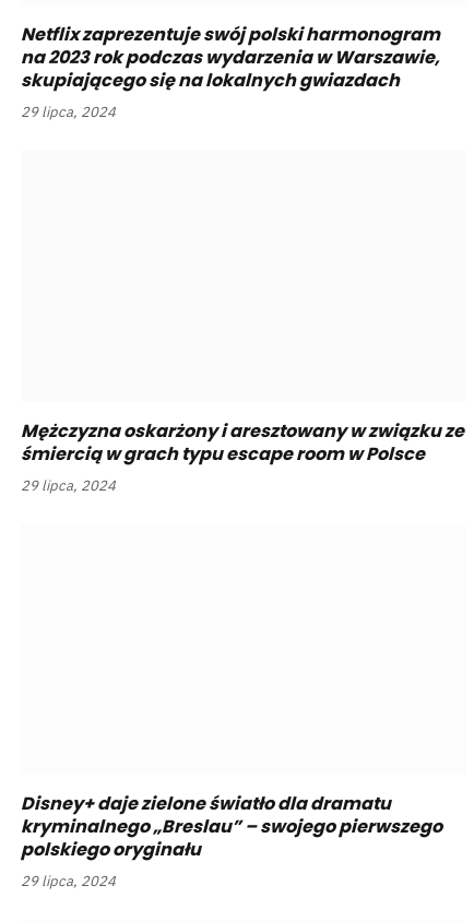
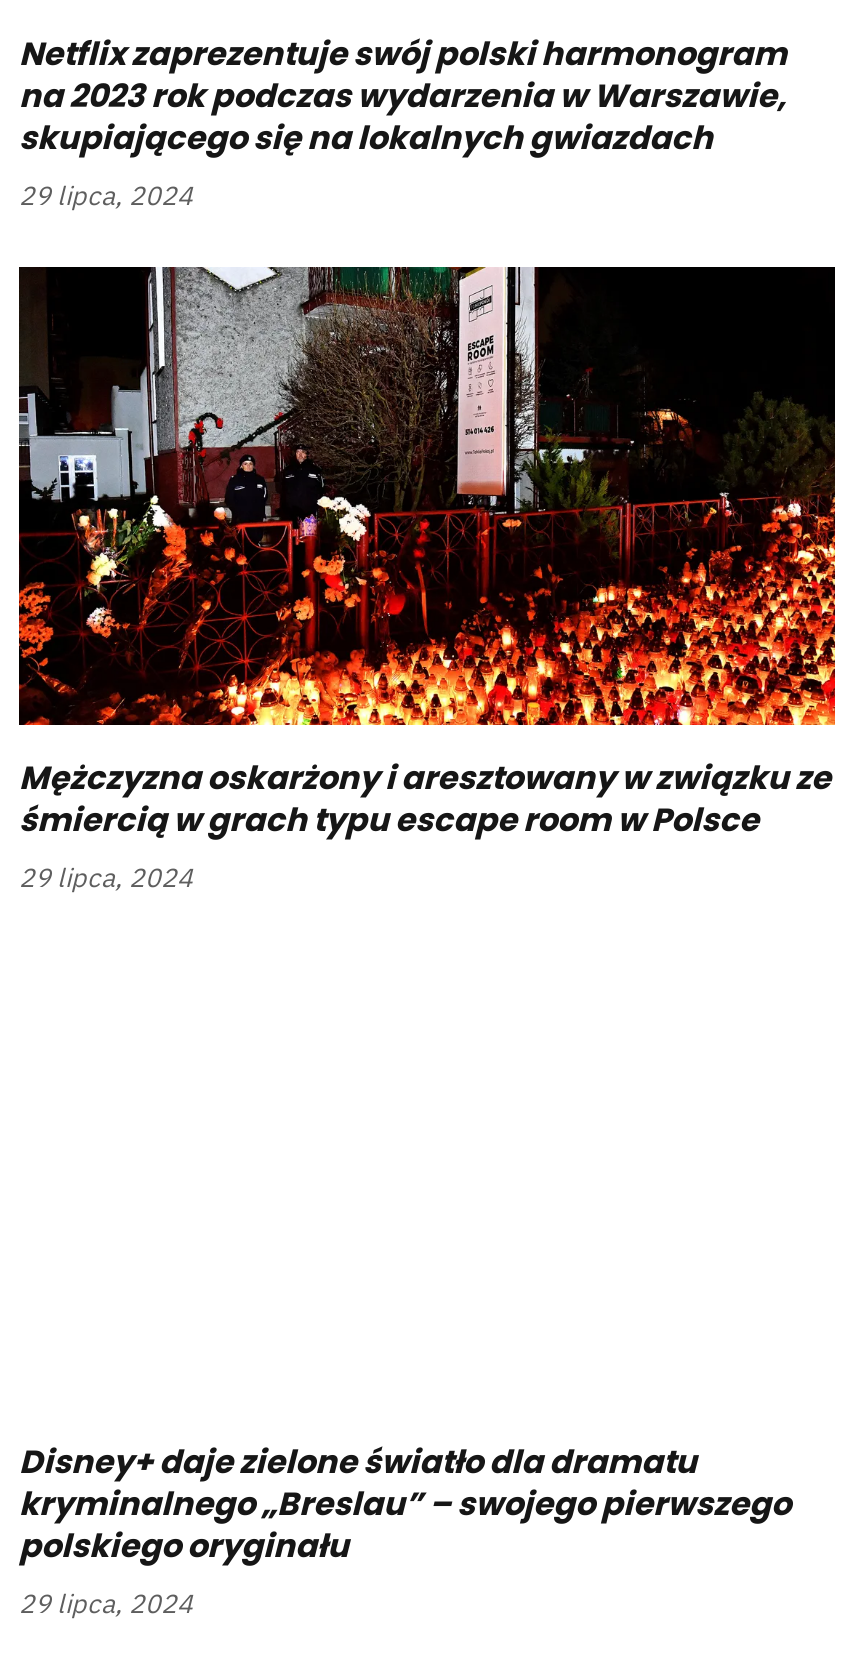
+ [image]
